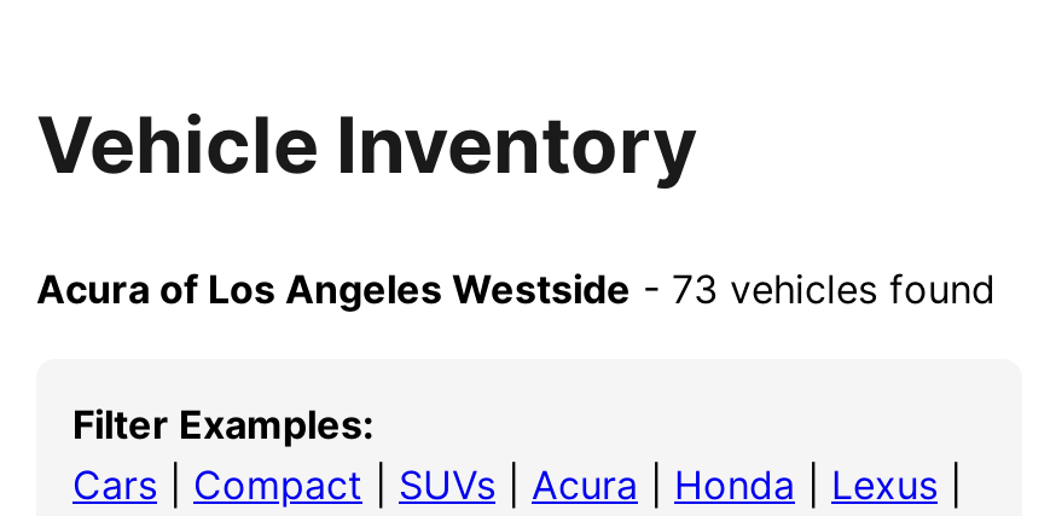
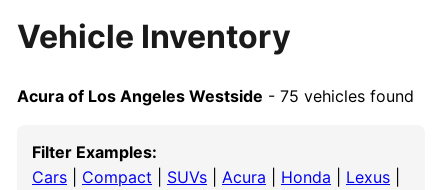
- Acura of Los Angeles Westside - 73 vehicles found
+ Acura of Los Angeles Westside - 75 vehicles found
